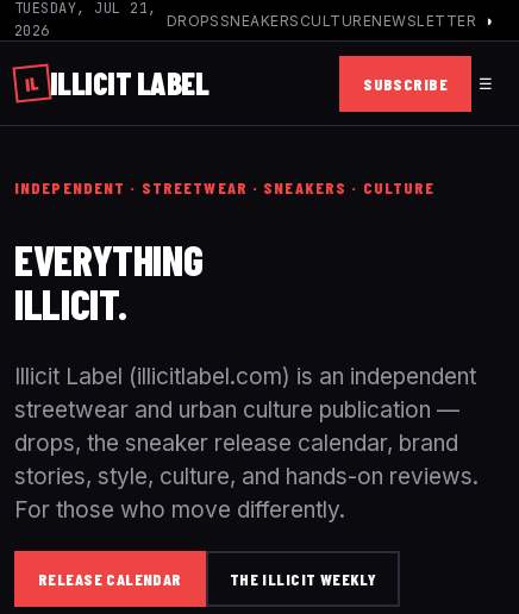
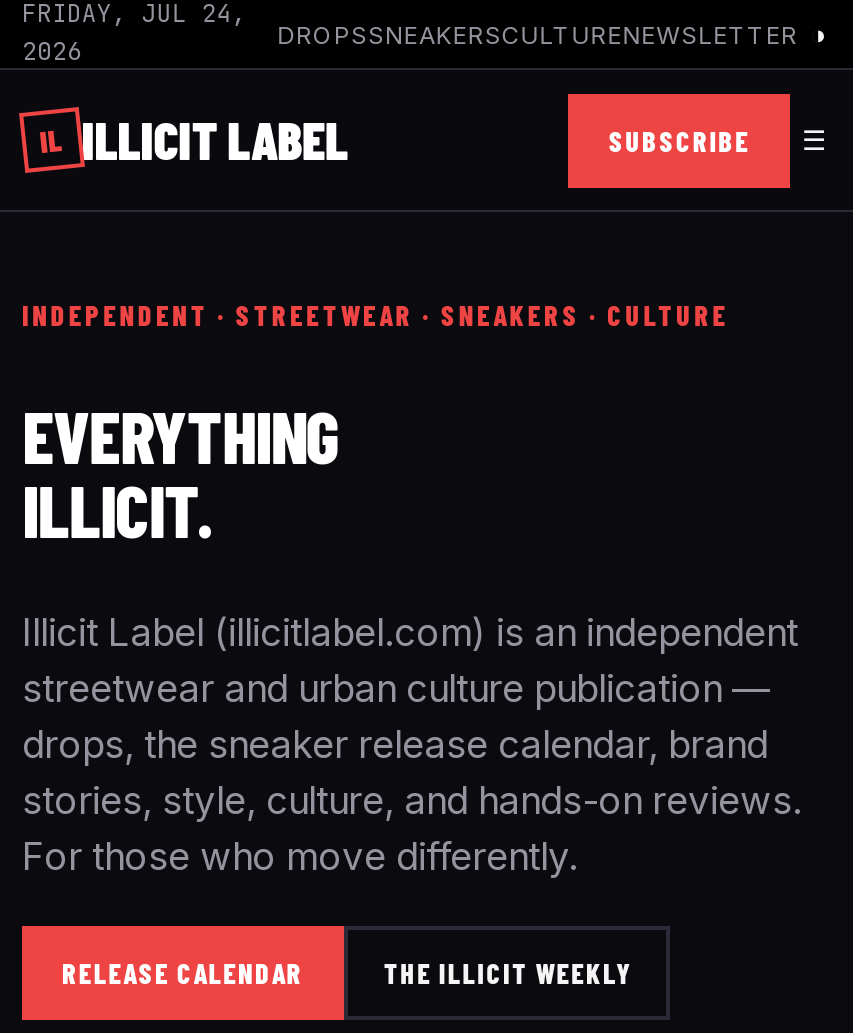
- TUESDAY, JUL 21,
+ FRIDAY, JUL 24,
